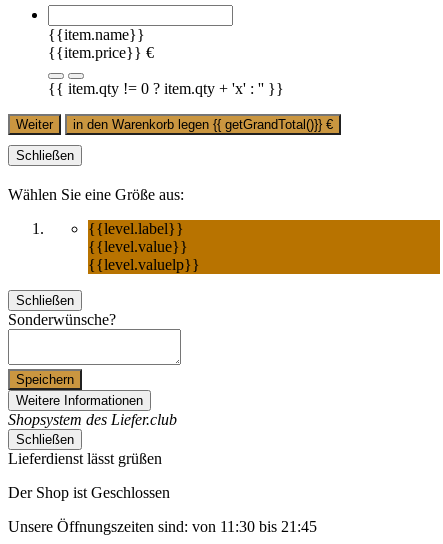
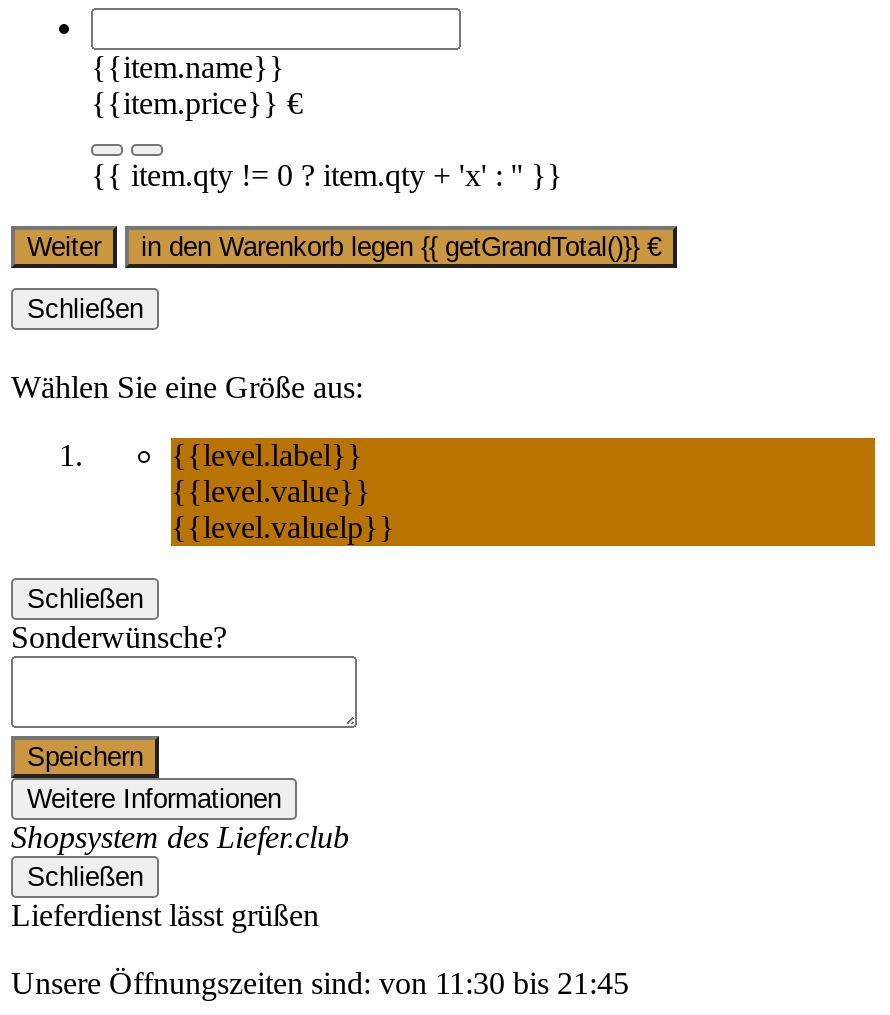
- Der Shop ist Geschlossen
